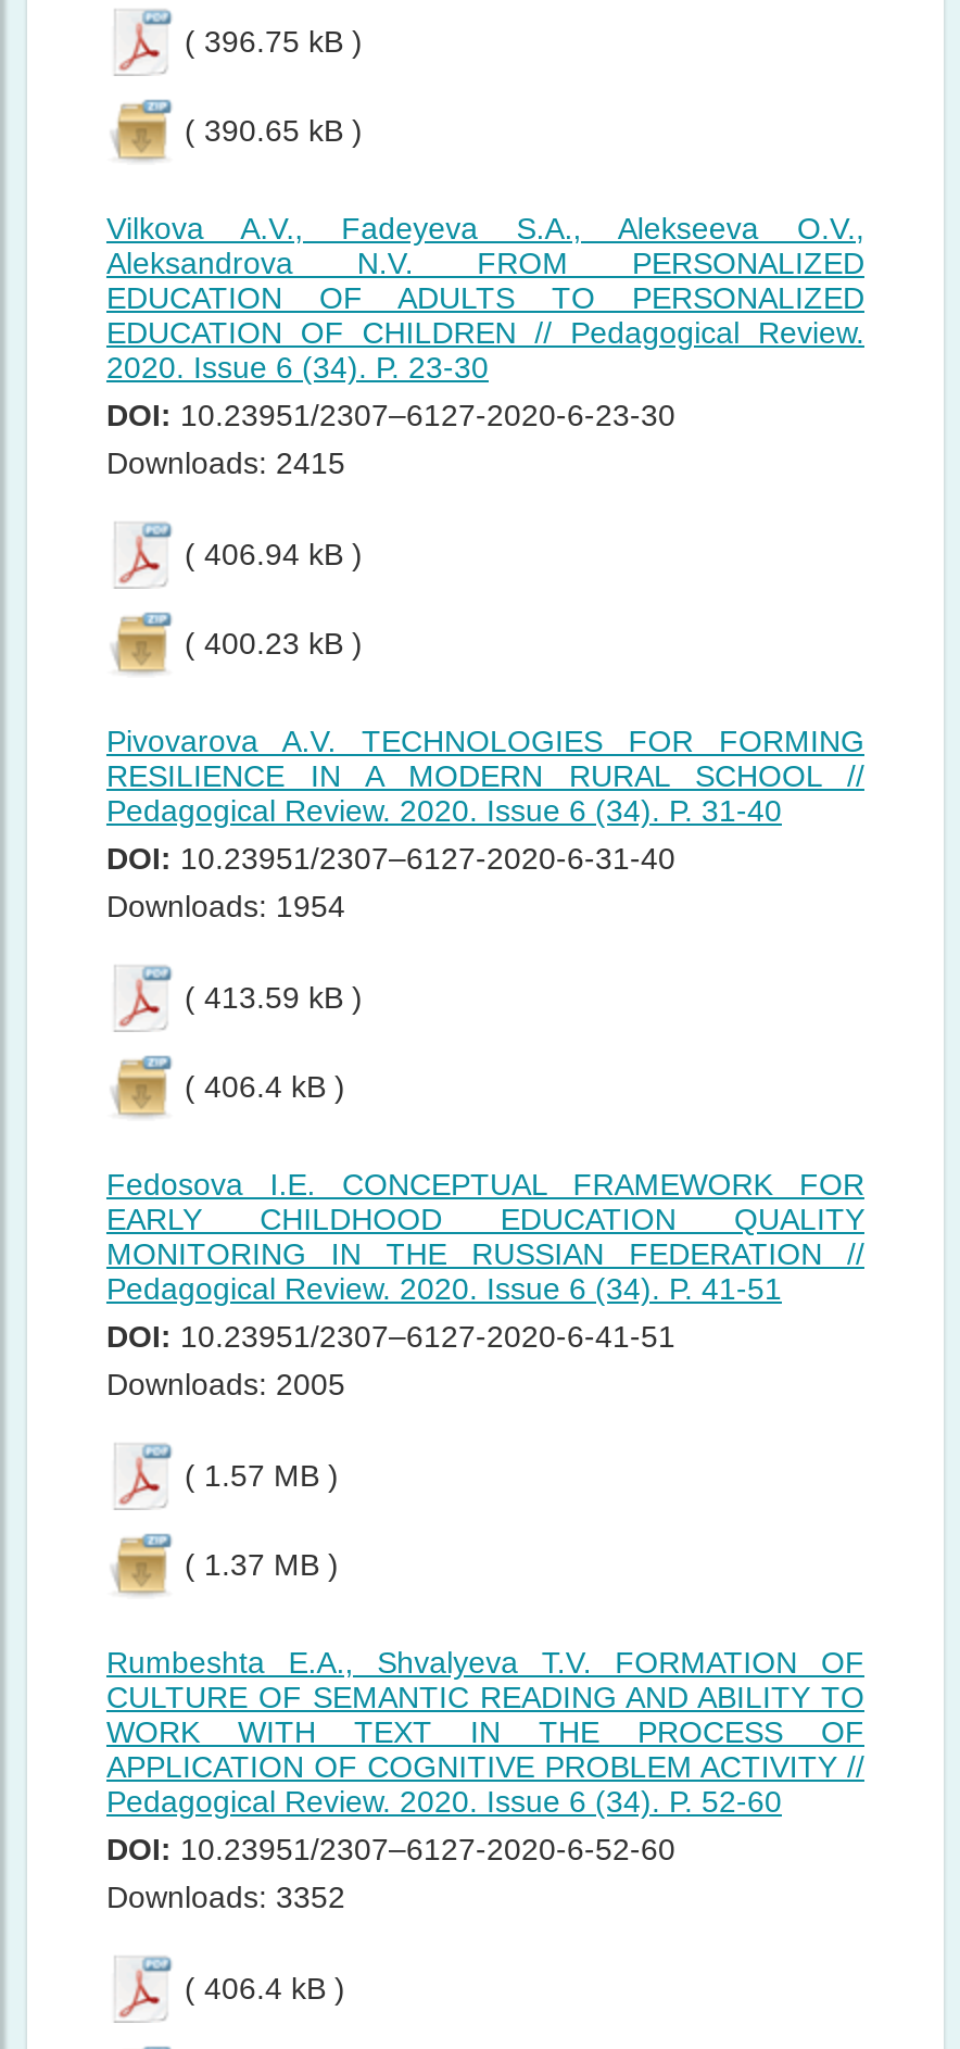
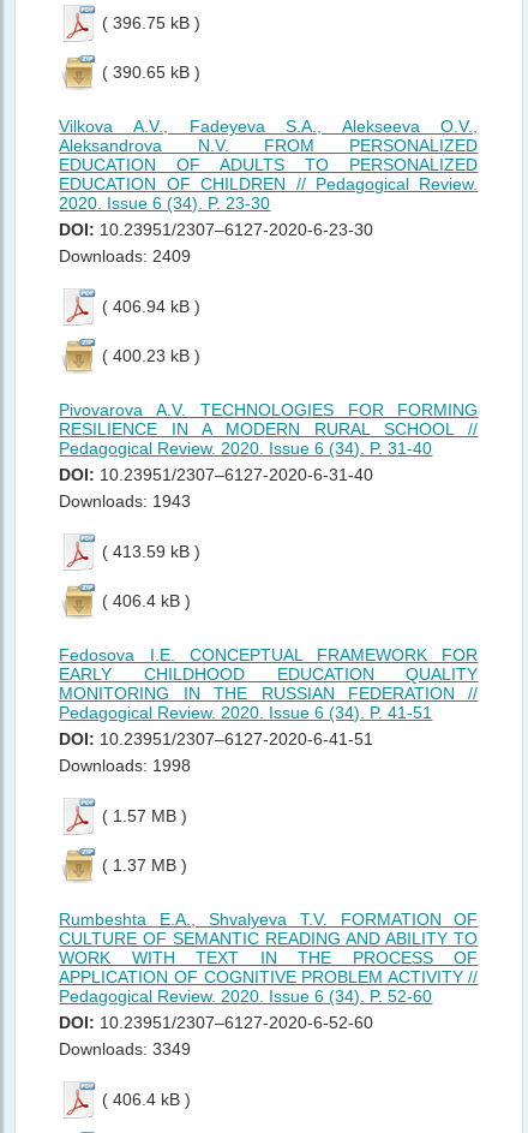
- Downloads: 2415
+ Downloads: 2409

- Downloads: 1954
+ Downloads: 1943

- Downloads: 2005
+ Downloads: 1998

- Downloads: 3352
+ Downloads: 3349
